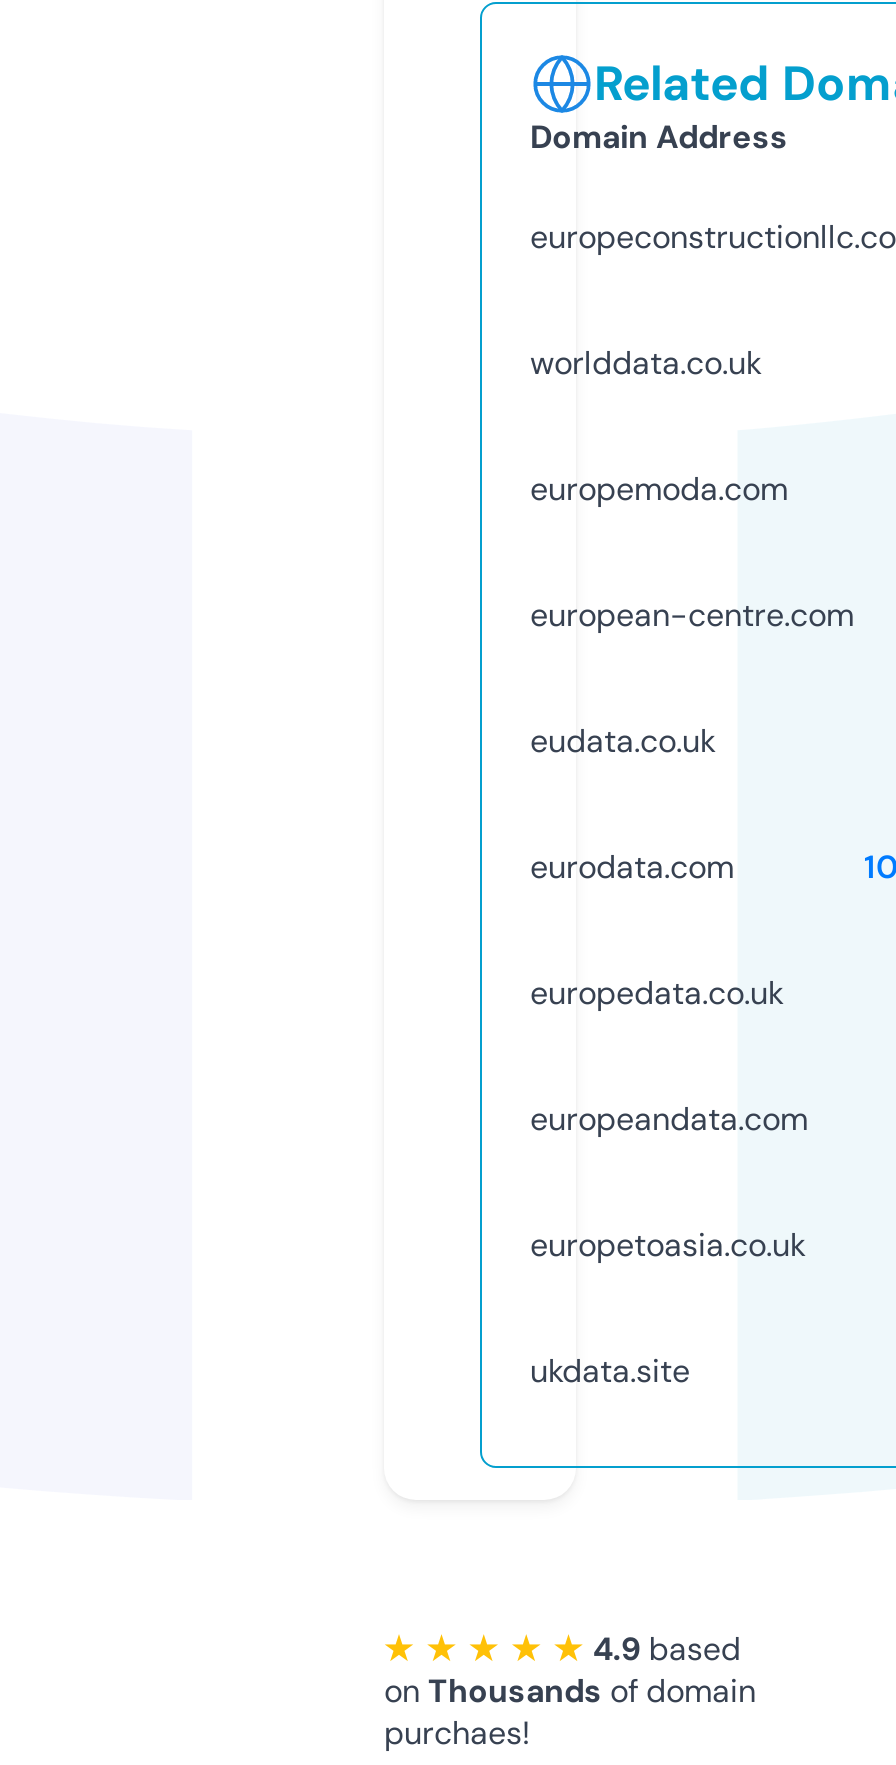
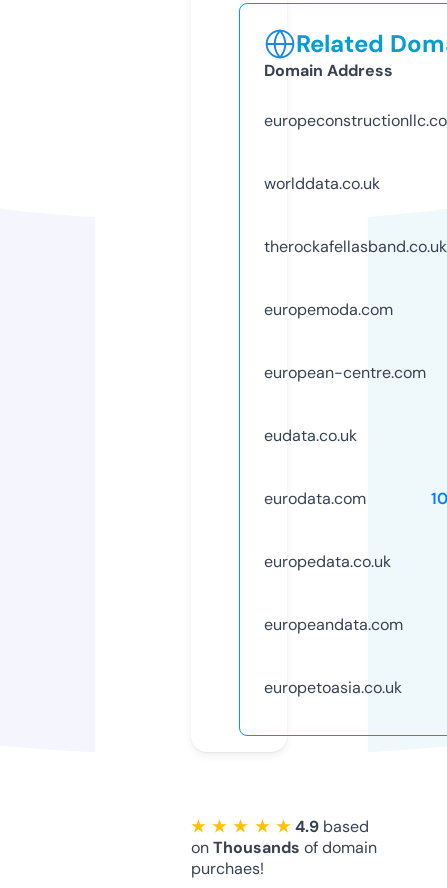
+ therockafellasband.co.uk

moved down: europemoda.com | european-centre.com | eudata.co.uk | eurodata.com | europedata.co.uk | europeandata.com | europetoasia.co.uk

- ukdata.site
